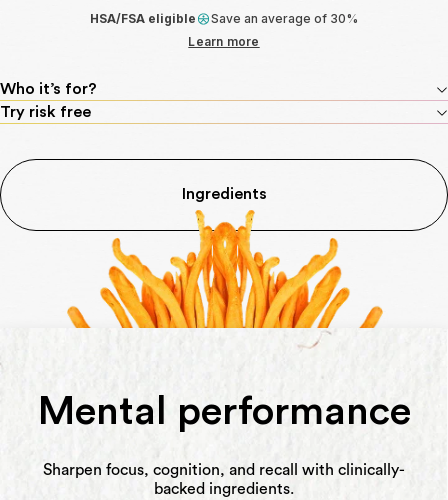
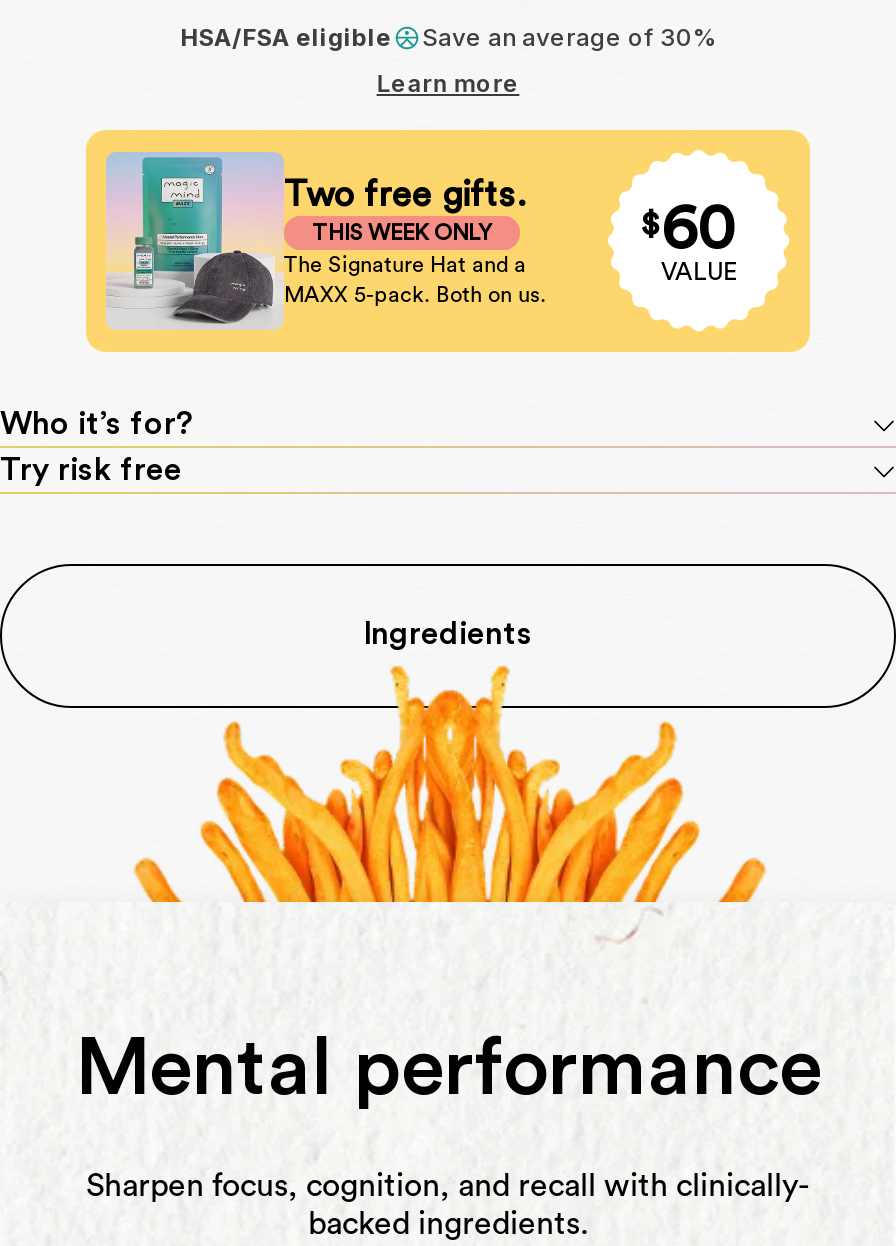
+ [image]
+ Two free gifts.
+ THIS WEEK ONLY
+ The Signature Hat and a
+ MAXX 5-pack. Both on us.

+ $60
+ VALUE
